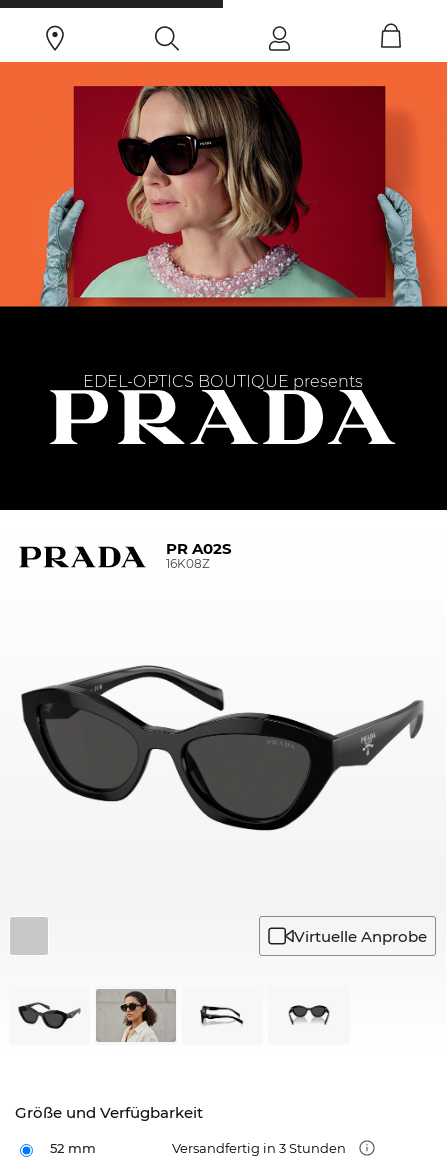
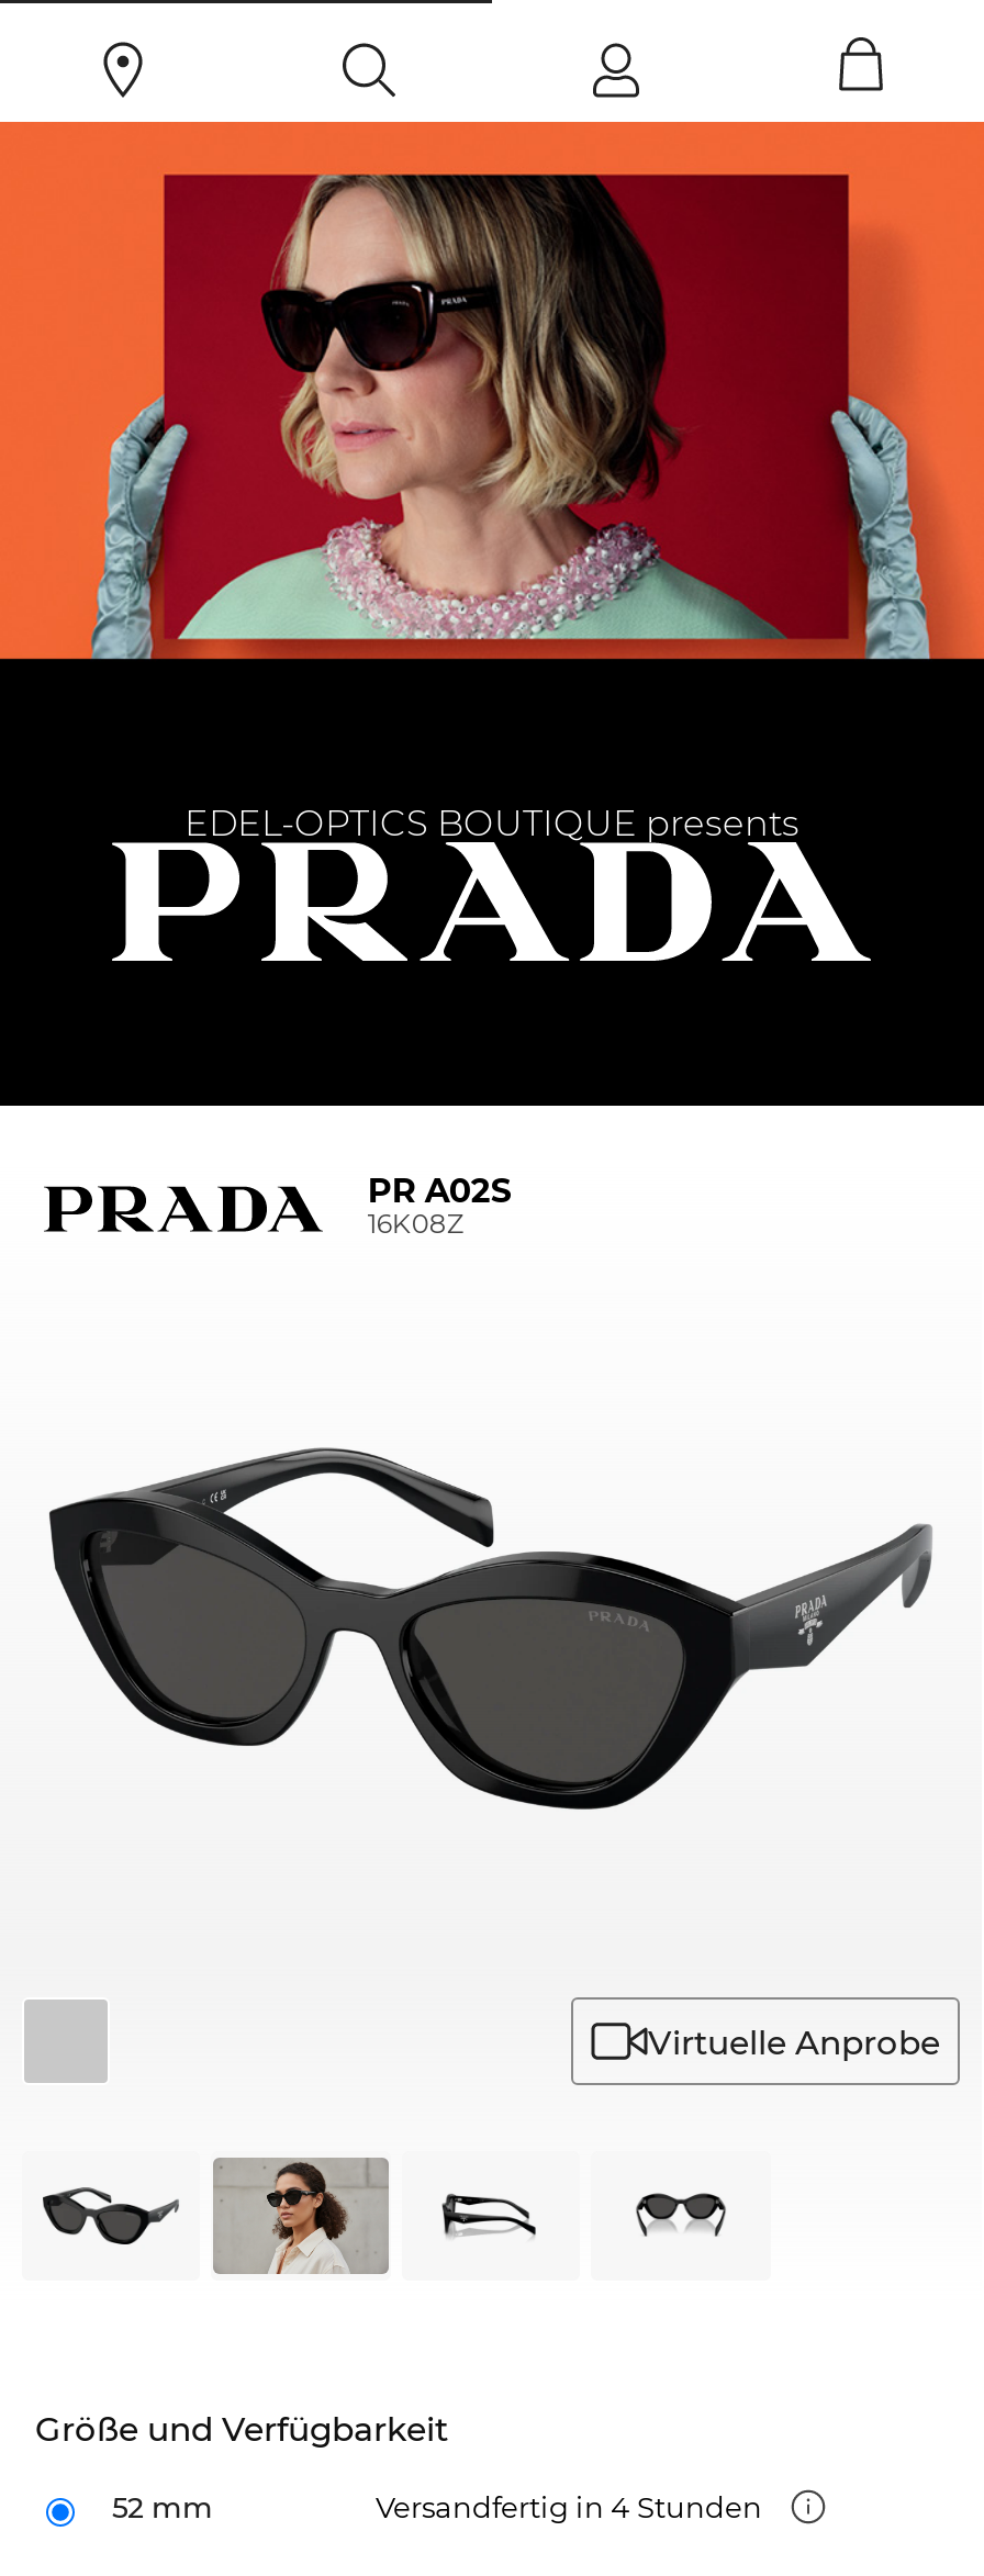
- Versandfertig in 3 Stunden
+ Versandfertig in 4 Stunden
